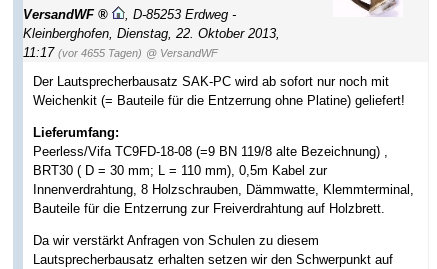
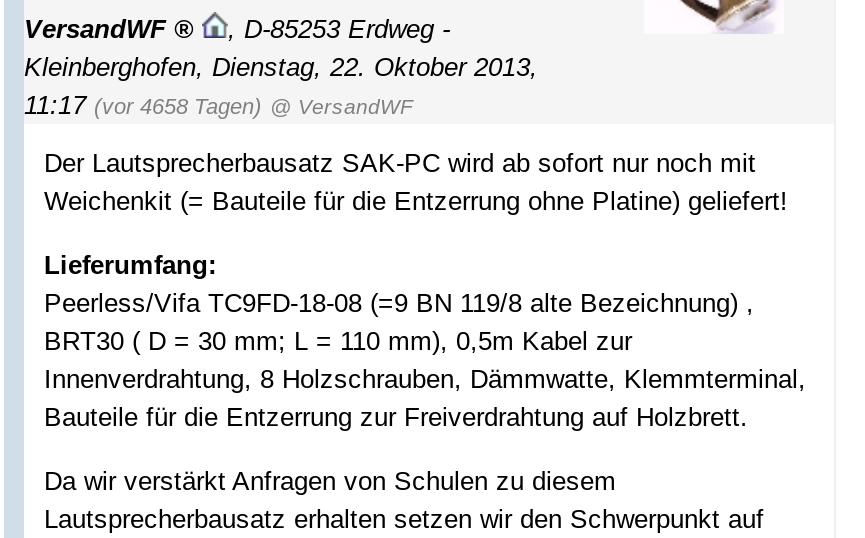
- 11:17 (vor 4655 Tagen) @ VersandWF
+ 11:17 (vor 4658 Tagen) @ VersandWF
